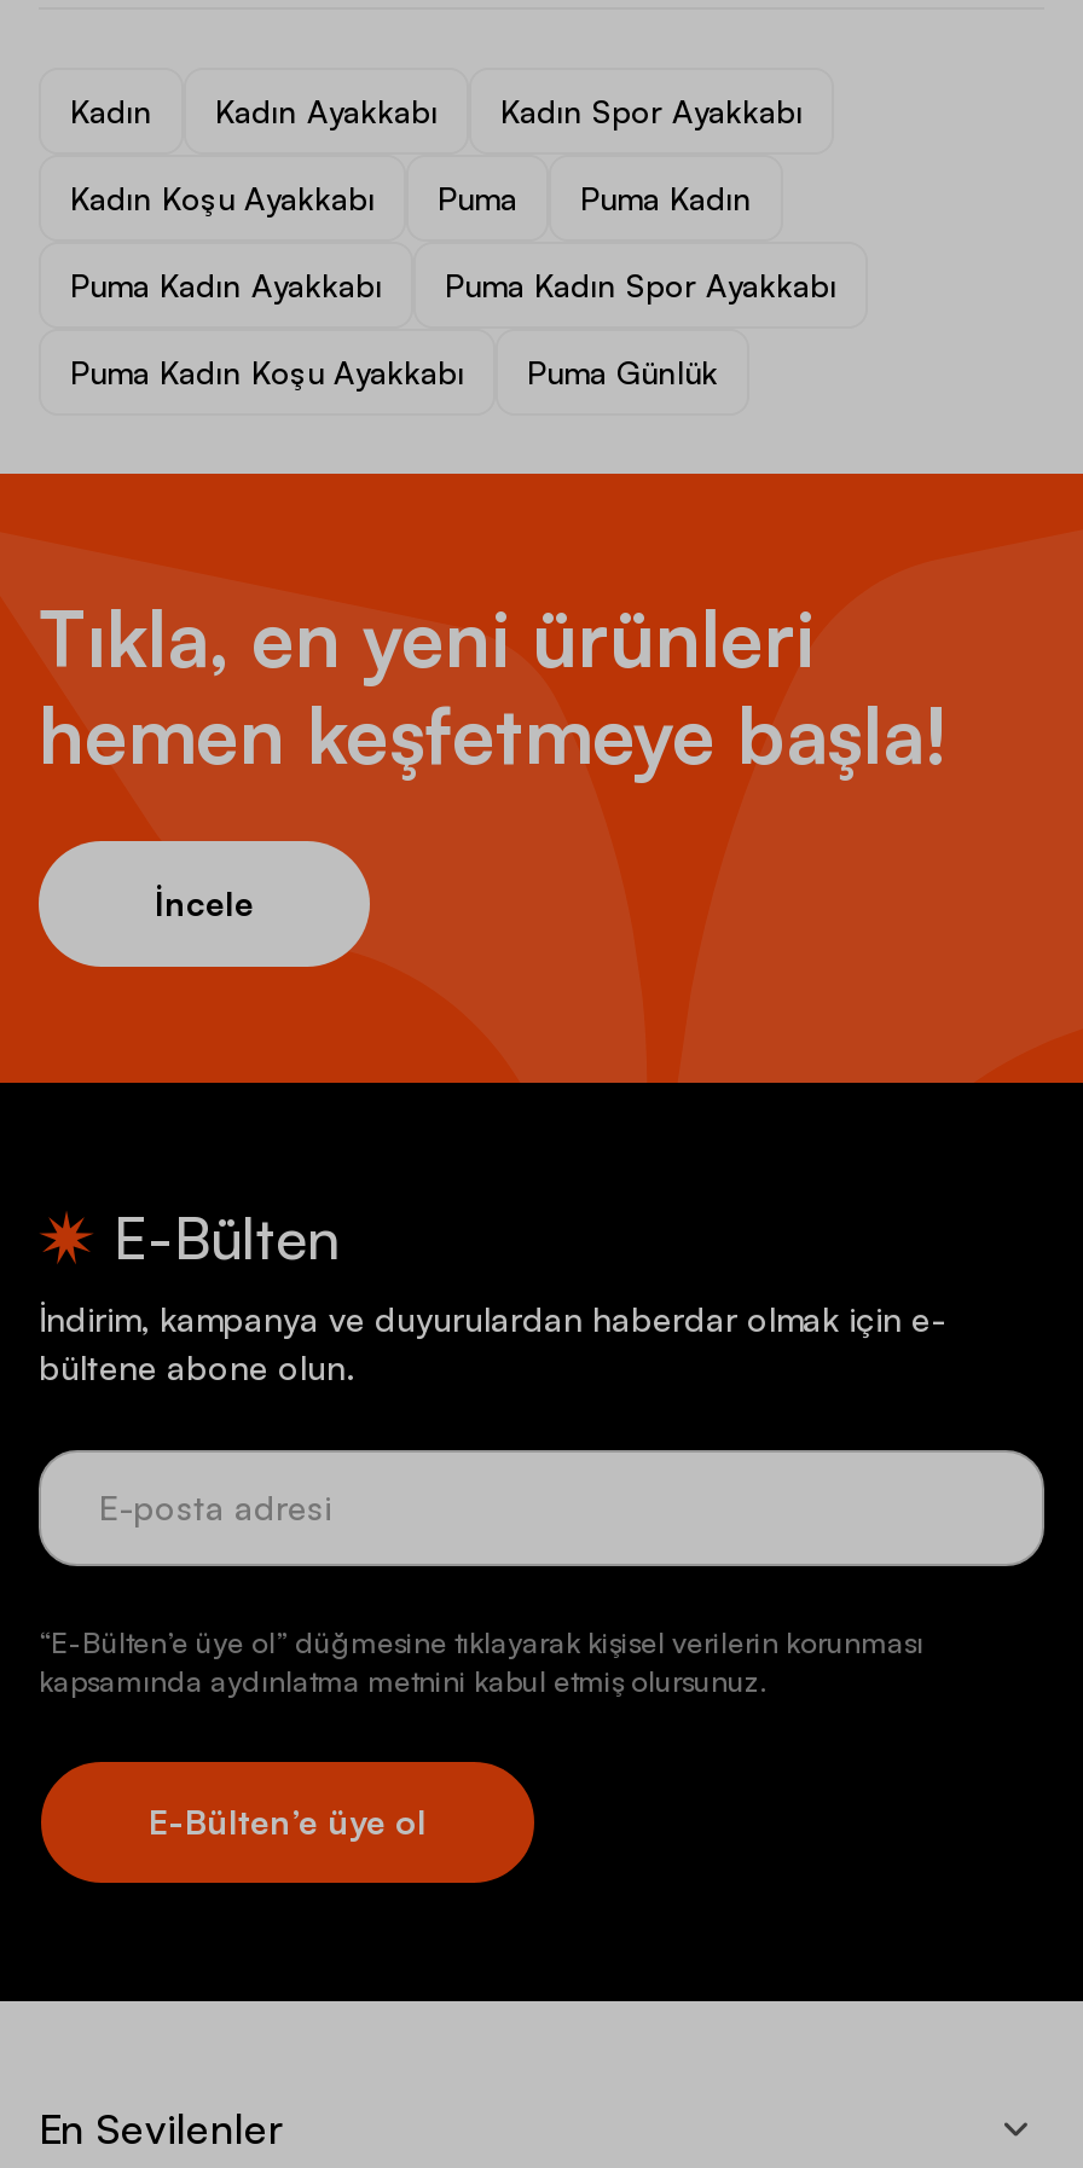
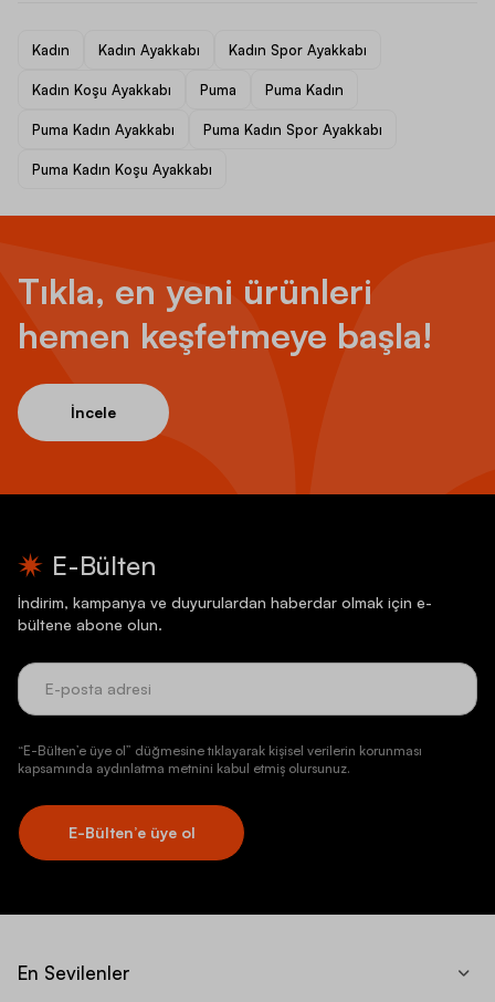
- Puma Günlük
